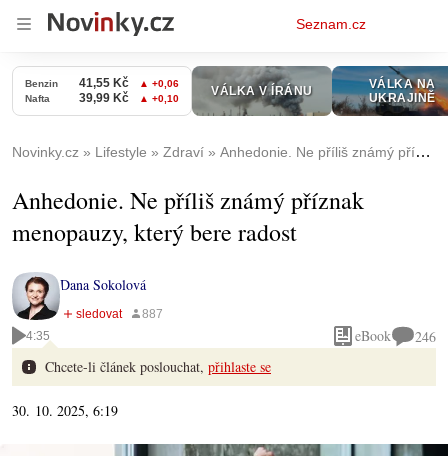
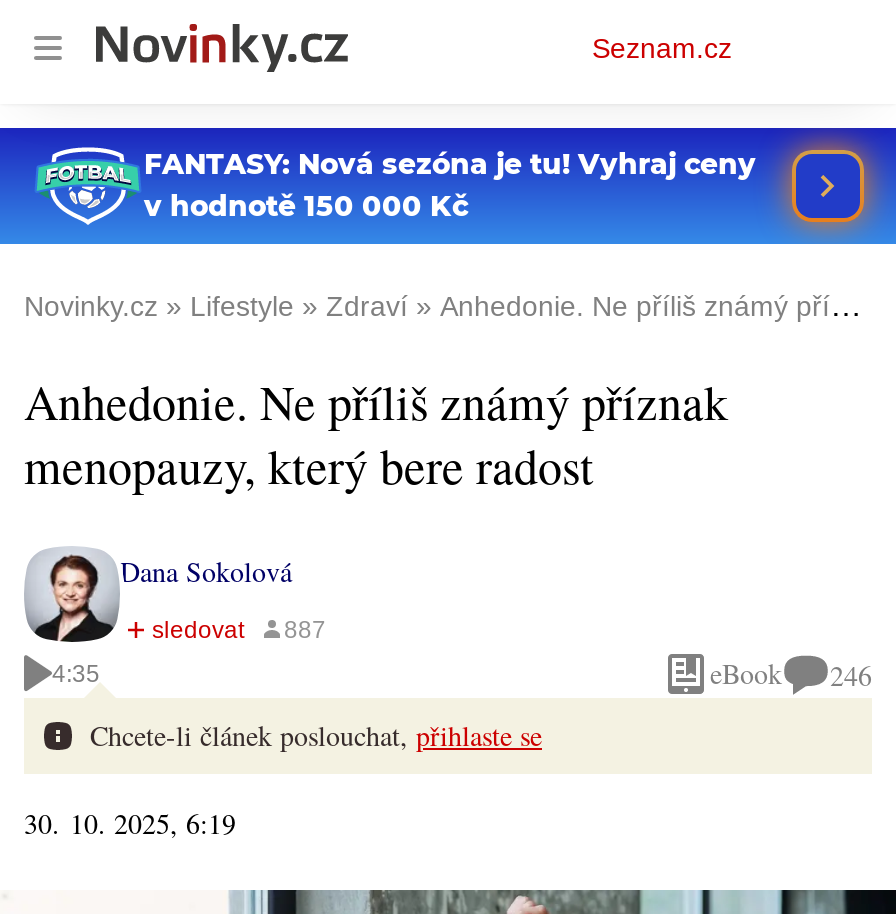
- [image]
+ [image]
